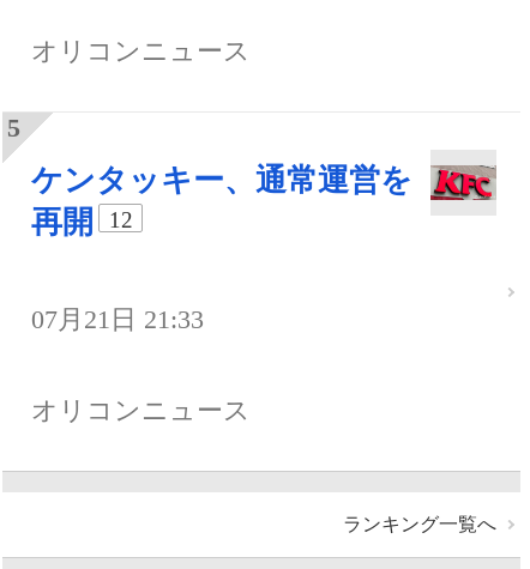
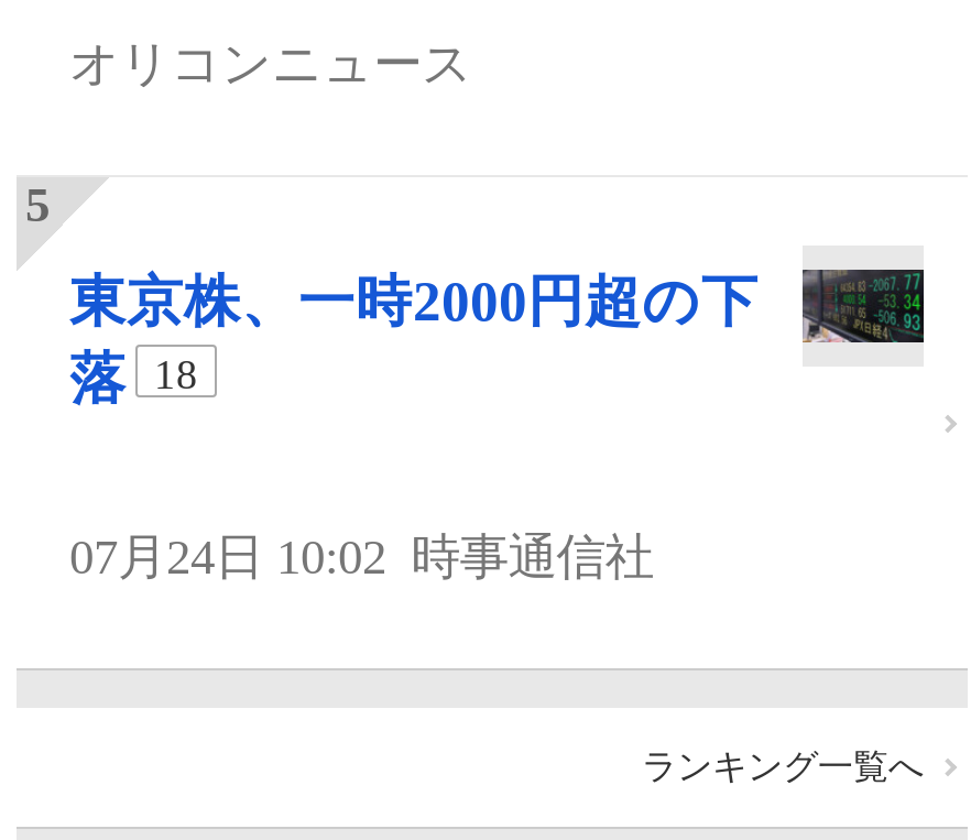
- [image]
- ケンタッキー、通常運営を
- 再開 12
- 07月21日 21:33
- オリコンニュース
+ [image]
+ 東京株、一時2000円超の下
+ 落 18
+ 07月24日 10:02 時事通信社
